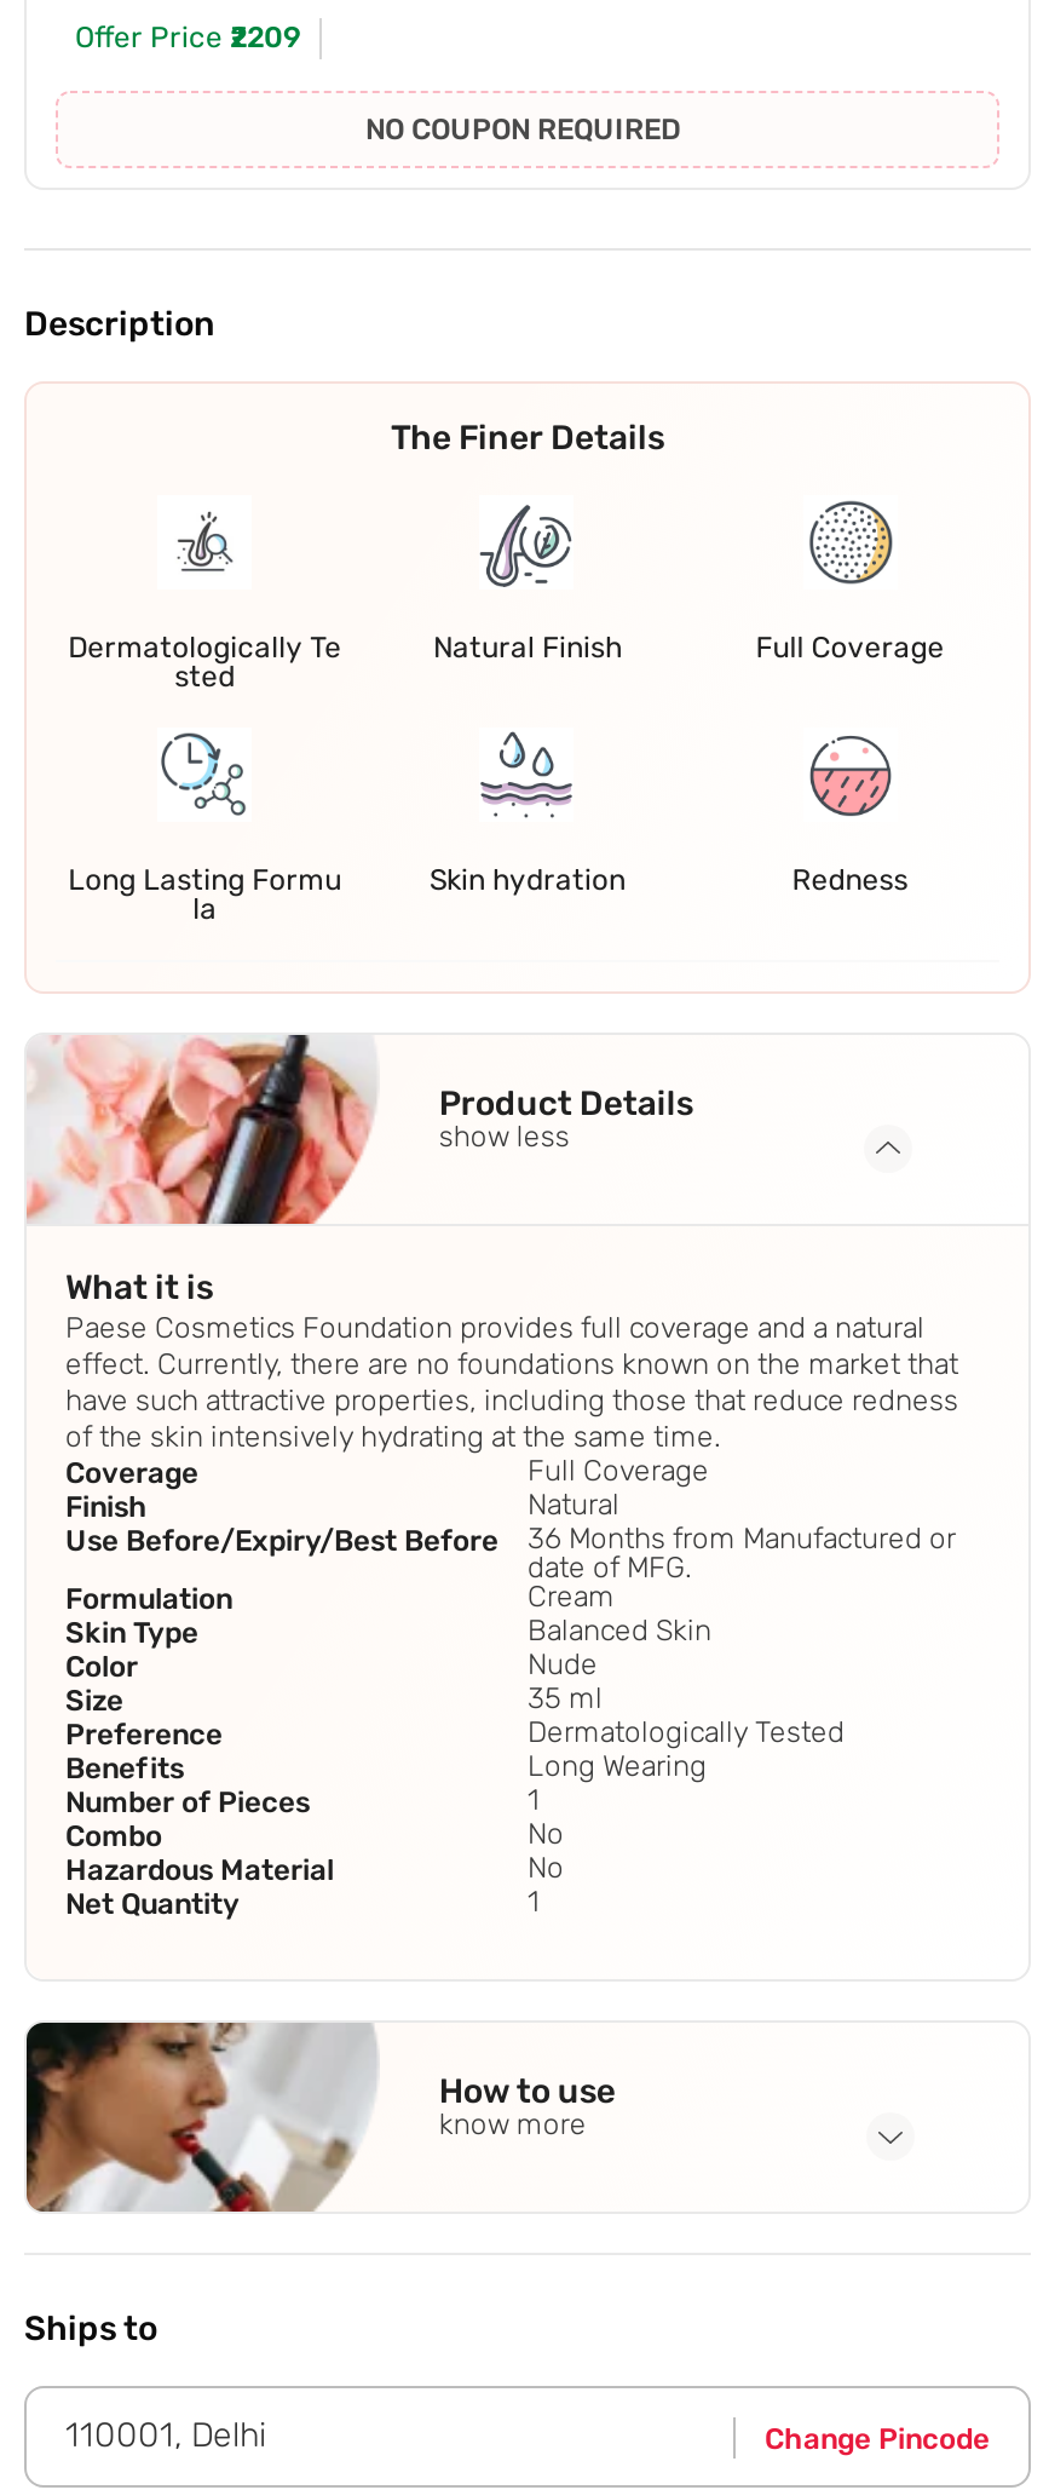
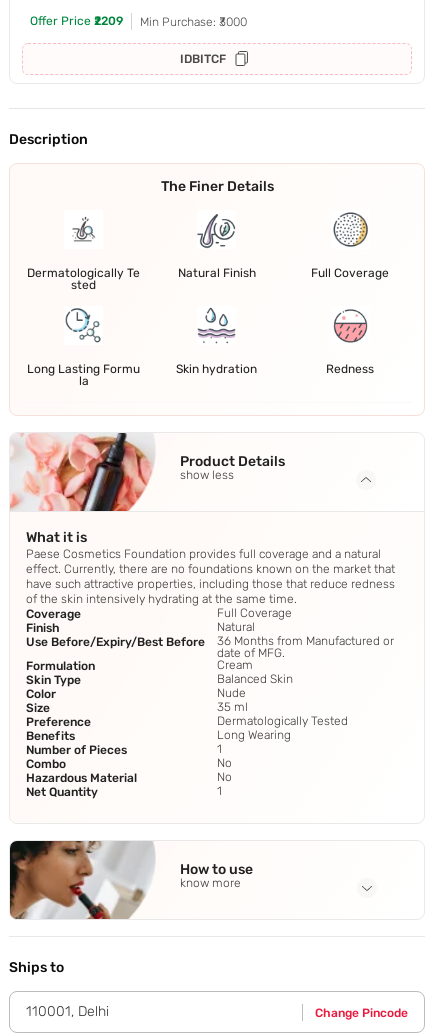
- NO COUPON REQUIRED
+ Min Purchase: ₹3000
+ IDBITCF
